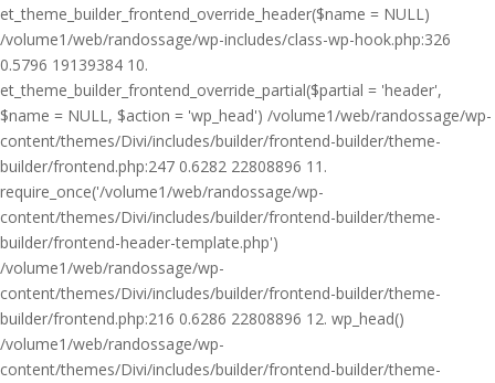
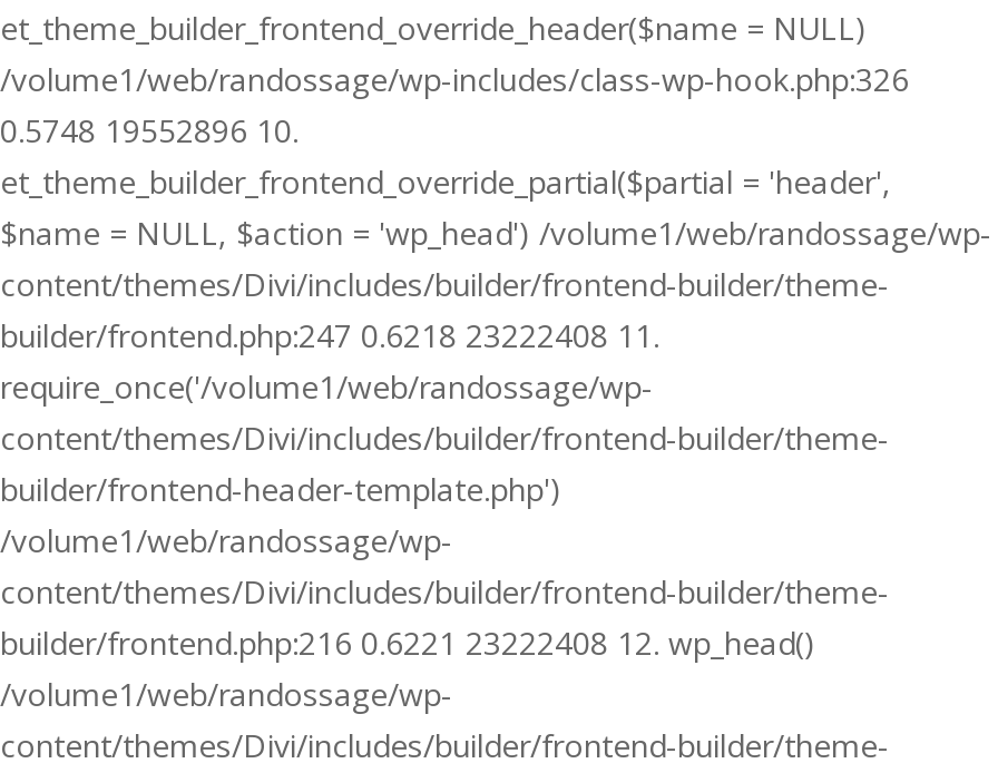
- 0.5796 19139384 10.
+ 0.5748 19552896 10.

- builder/frontend.php:247 0.6282 22808896 11.
+ builder/frontend.php:247 0.6218 23222408 11.

- builder/frontend.php:216 0.6286 22808896 12. wp_head()
+ builder/frontend.php:216 0.6221 23222408 12. wp_head()
